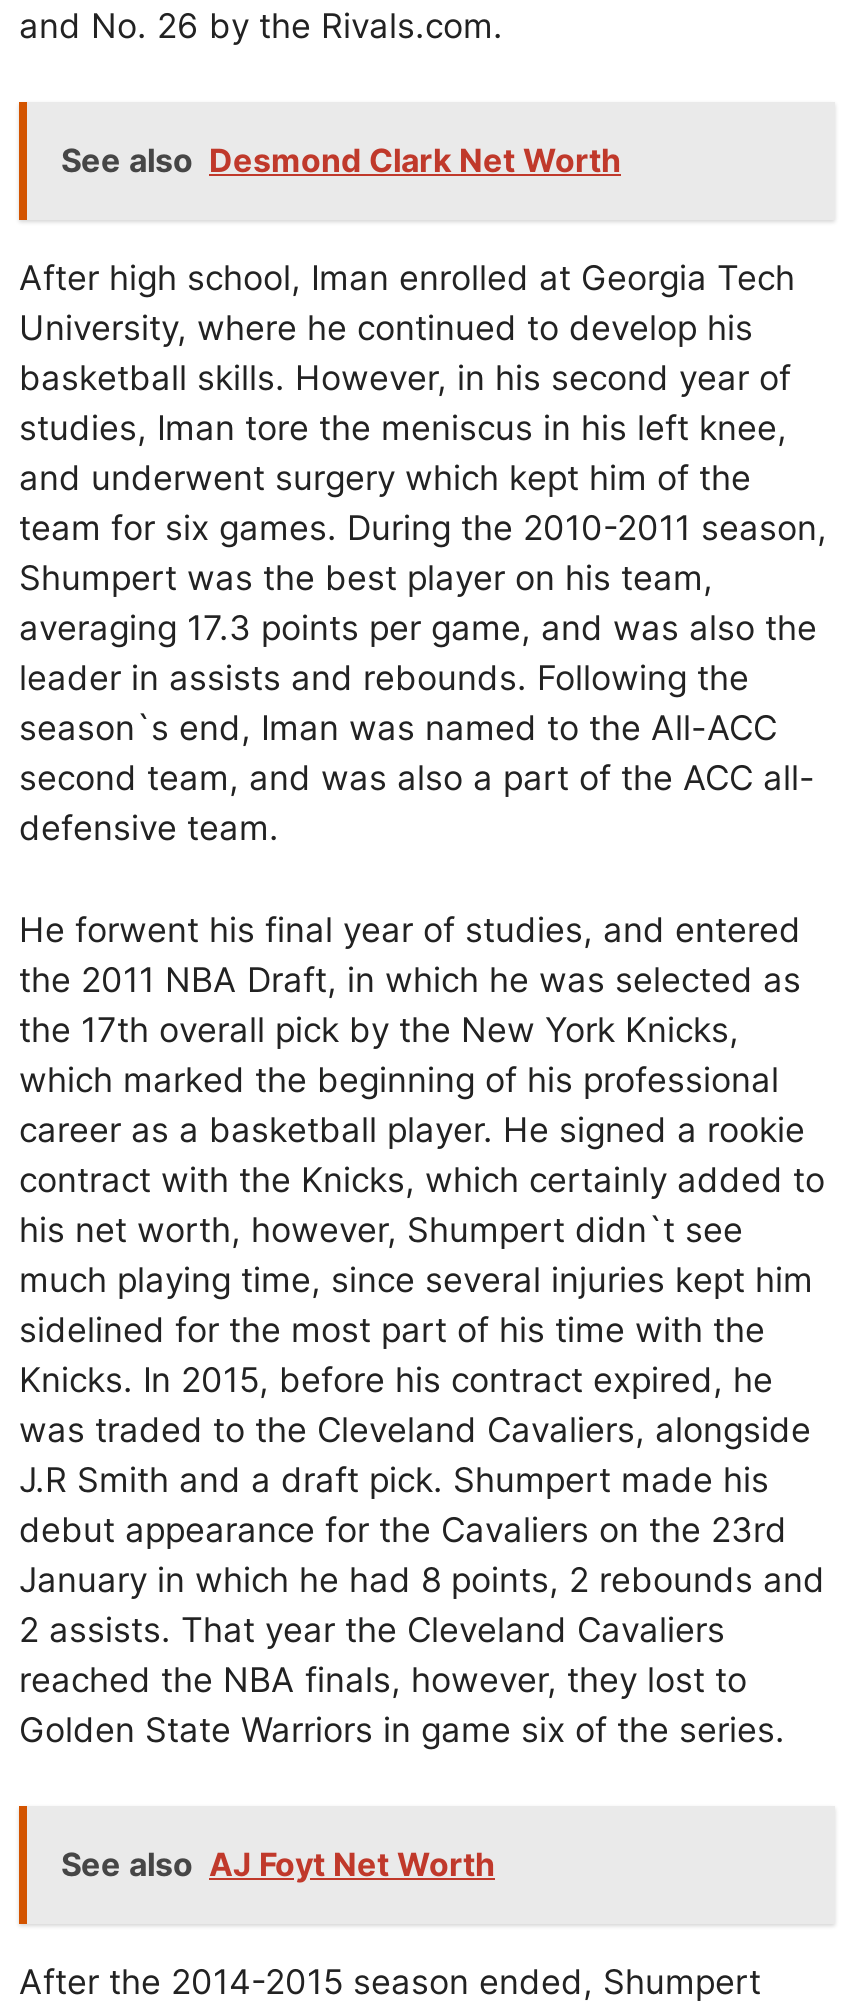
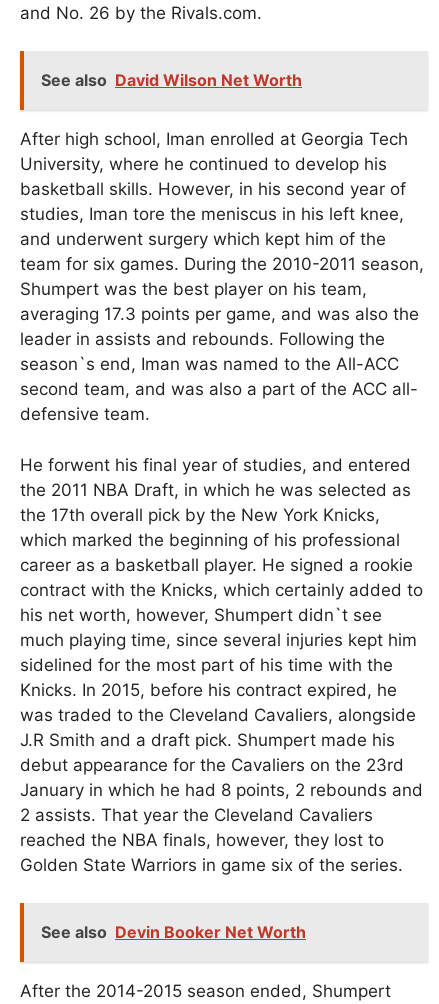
- See also Desmond Clark Net Worth
+ See also David Wilson Net Worth

- See also AJ Foyt Net Worth
+ See also Devin Booker Net Worth
